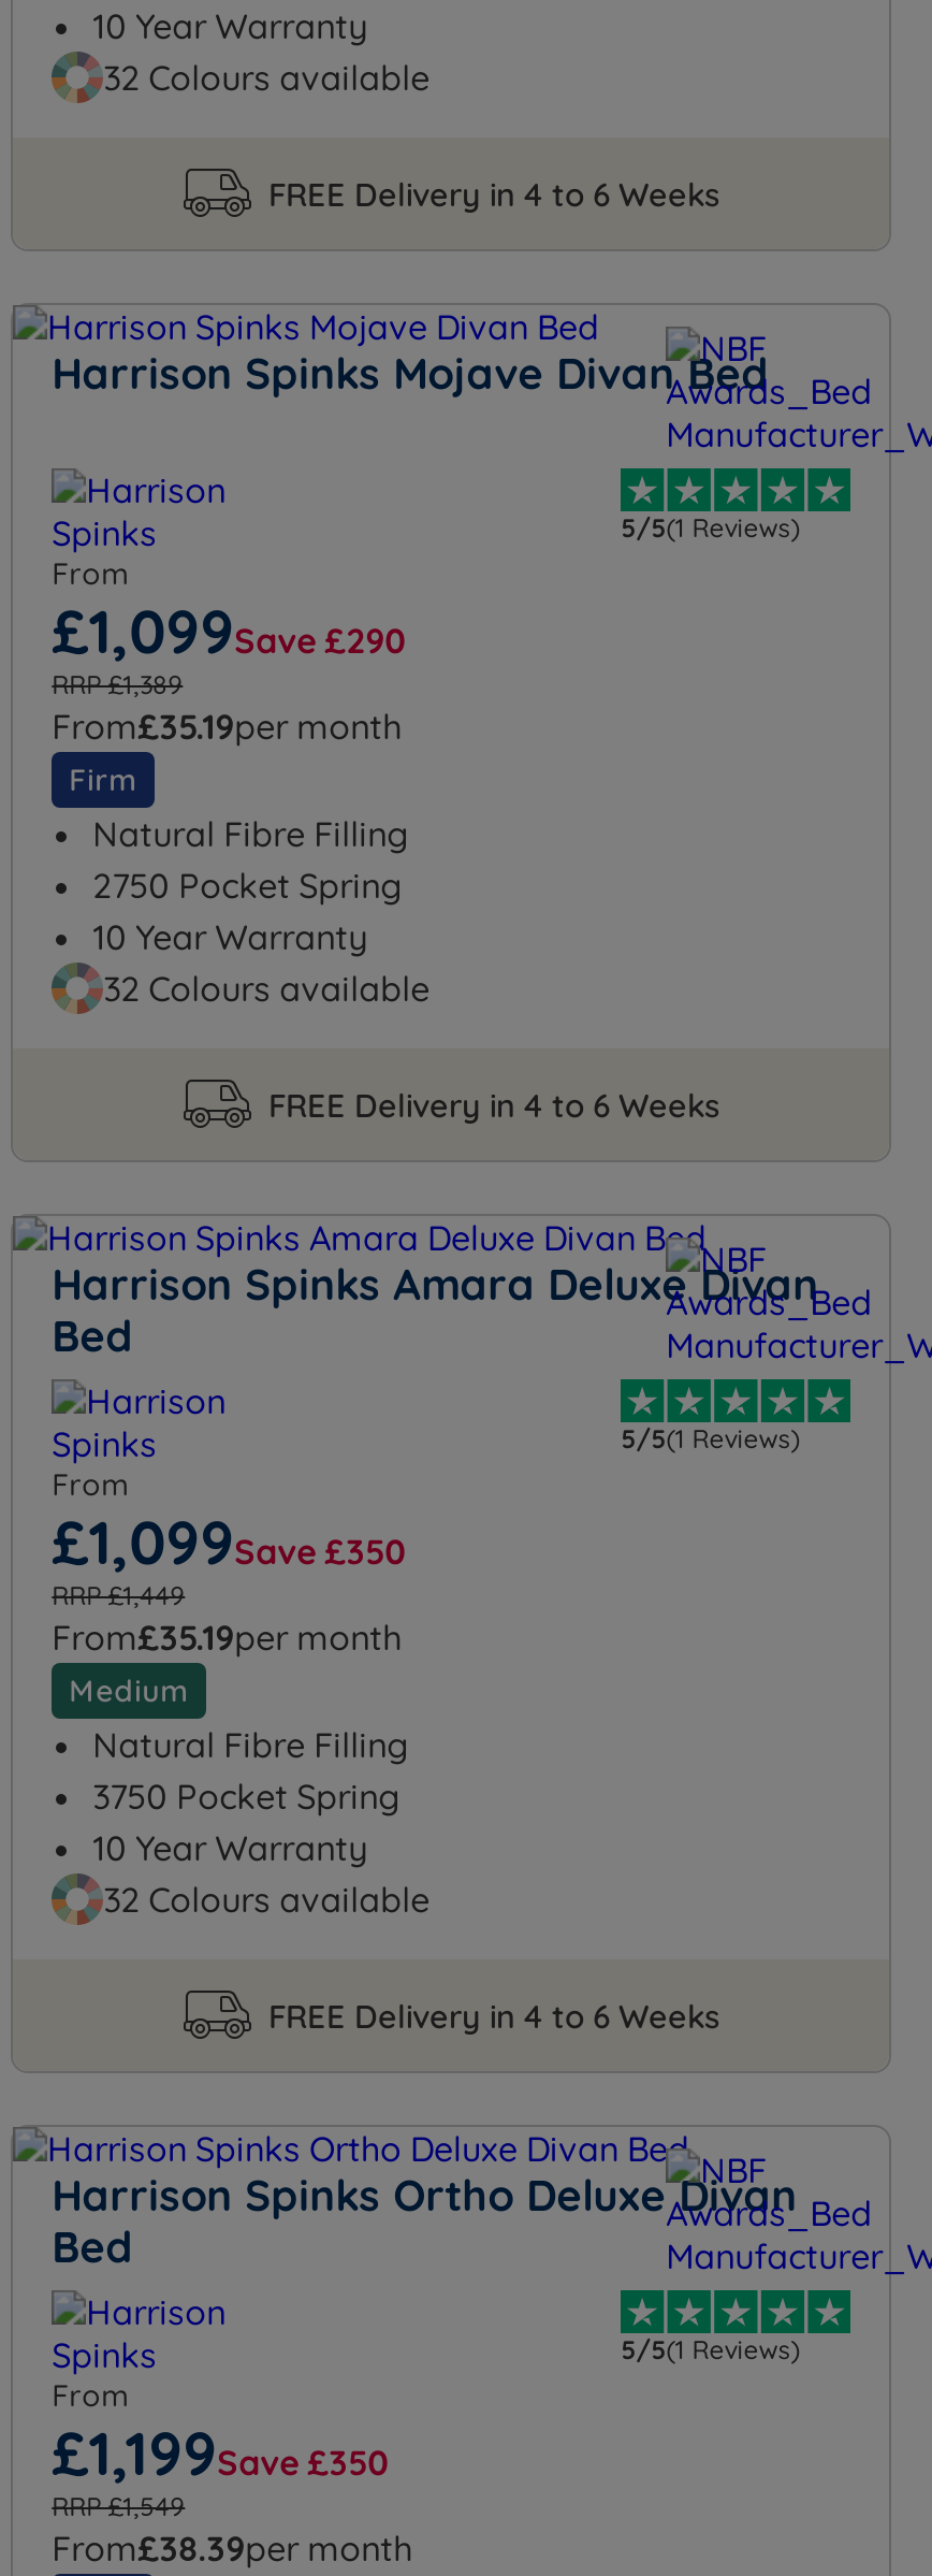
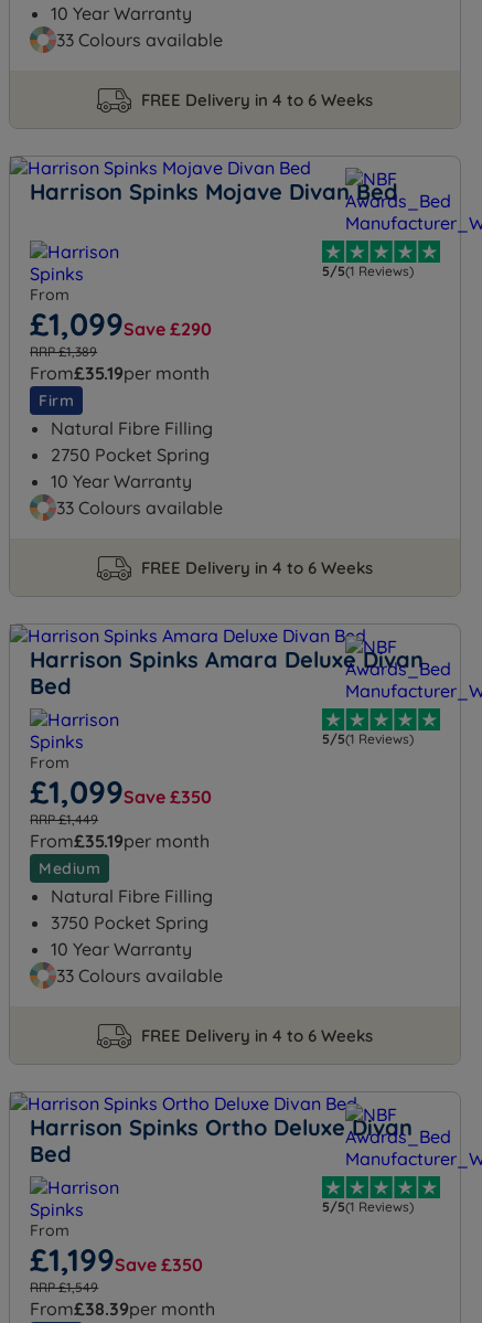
- 32 Colours available
+ 33 Colours available

- 32 Colours available
+ 33 Colours available

- 32 Colours available
+ 33 Colours available
